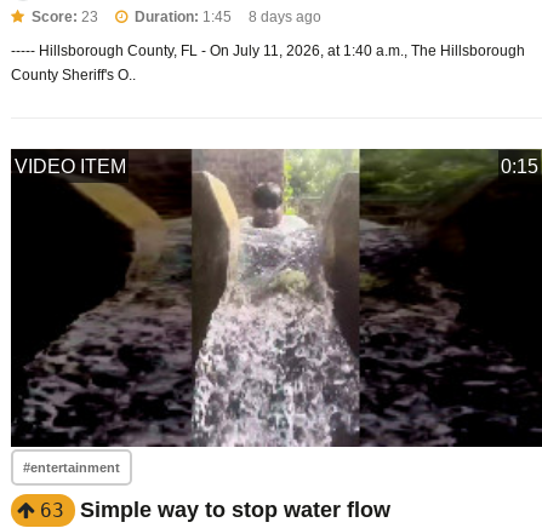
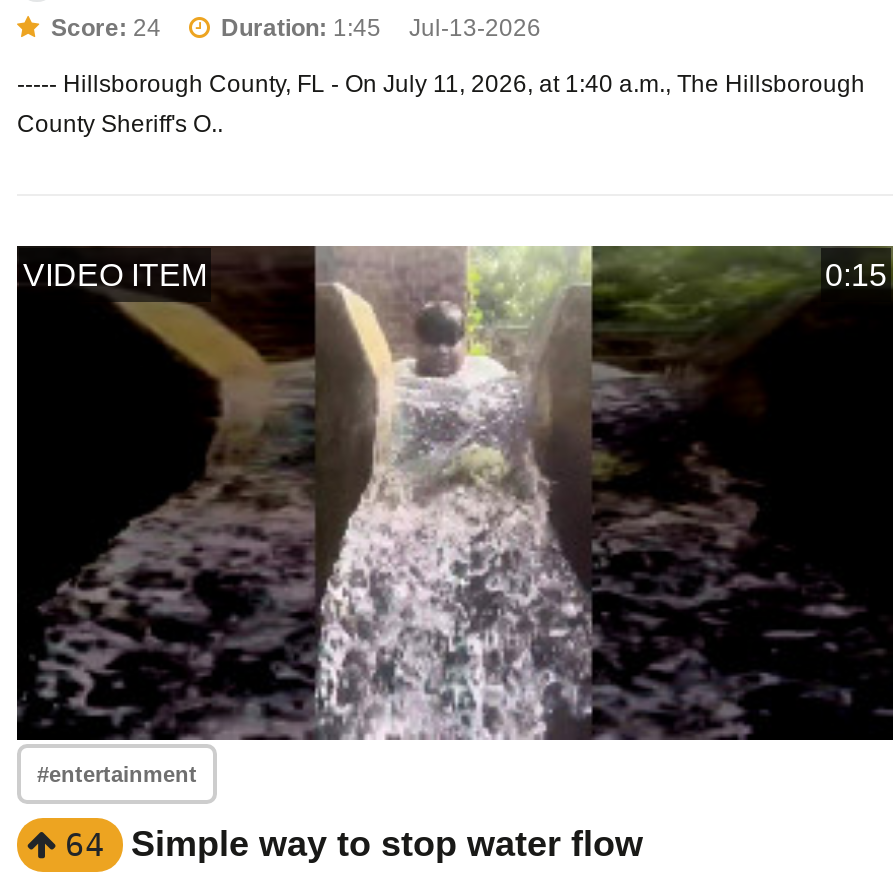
- Score: 23
+ Score: 24

- Duration: 1:45 8 days ago
+ Duration: 1:45 Jul-13-2026

- 63 Simple way to stop water flow
+ 64 Simple way to stop water flow
